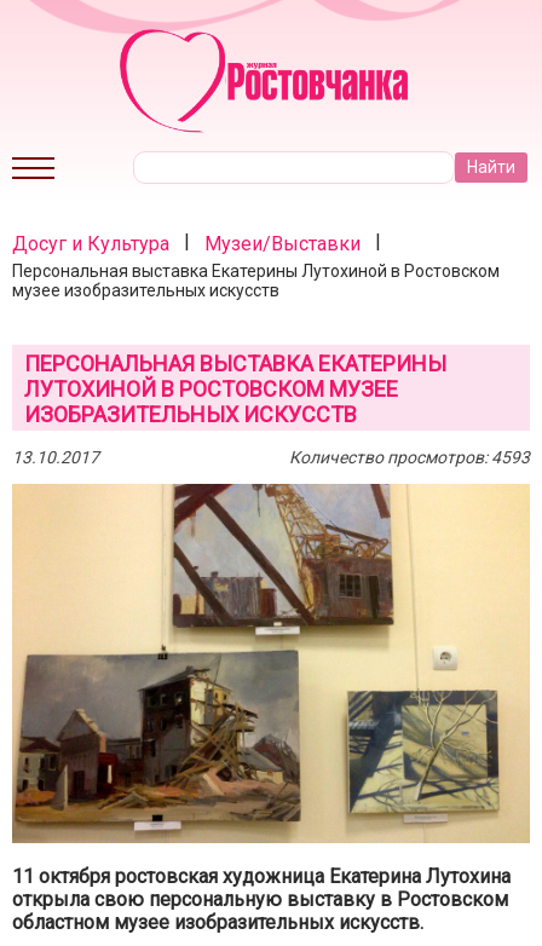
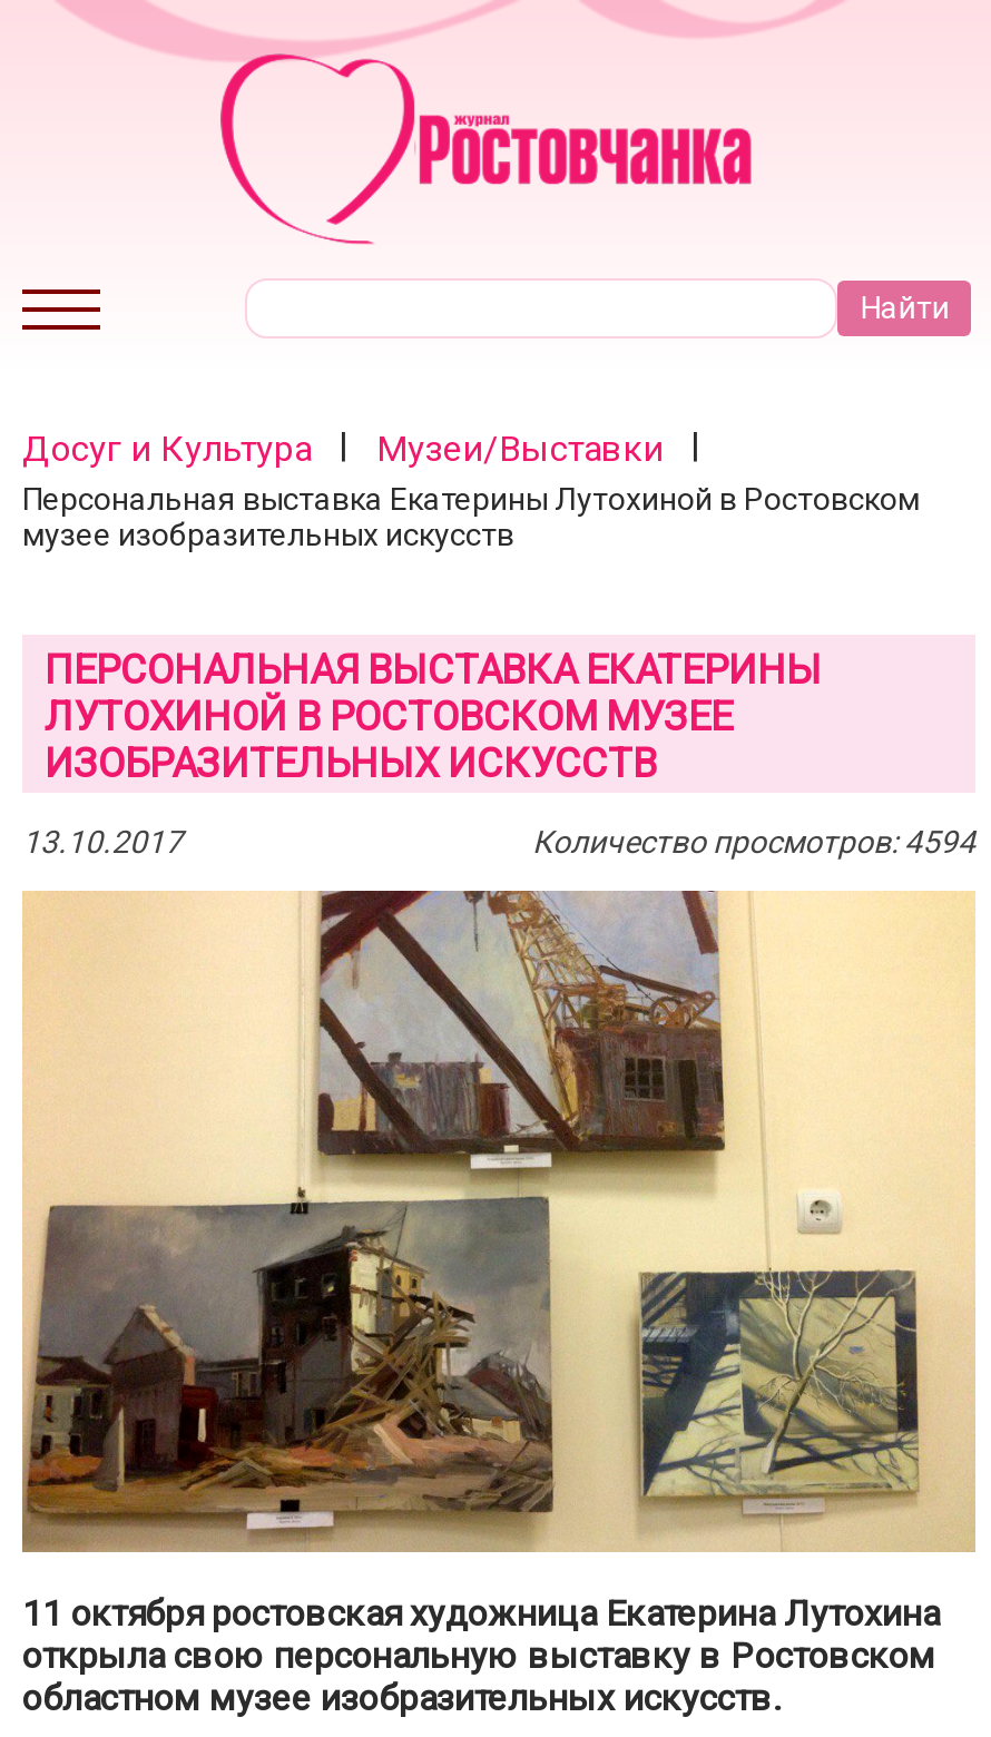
- Количество просмотров: 4593
+ Количество просмотров: 4594
